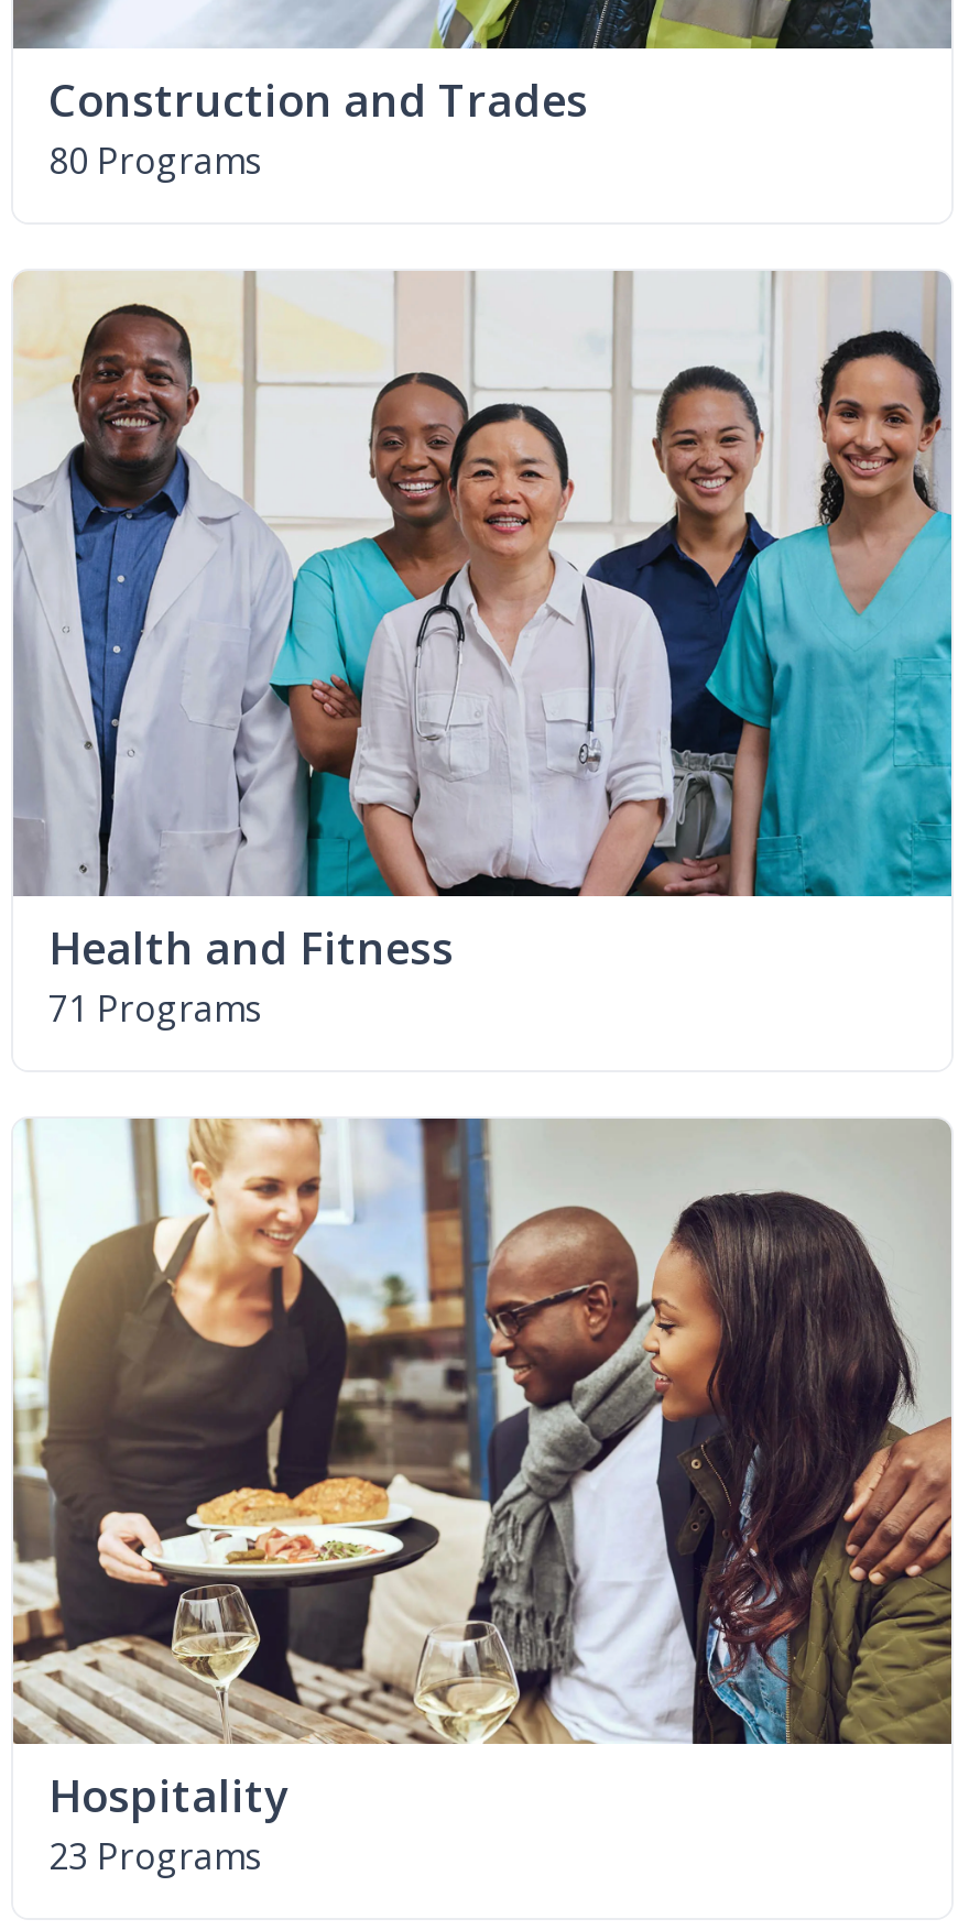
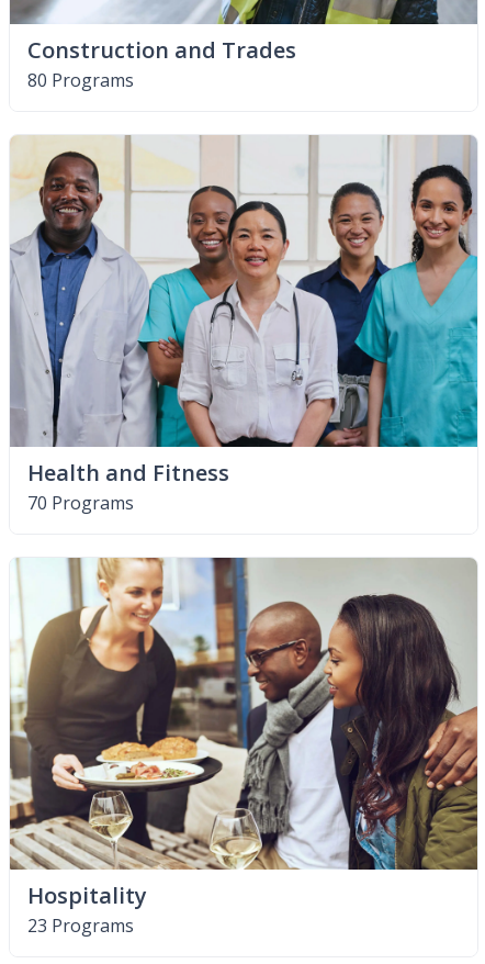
- 71 Programs
+ 70 Programs
